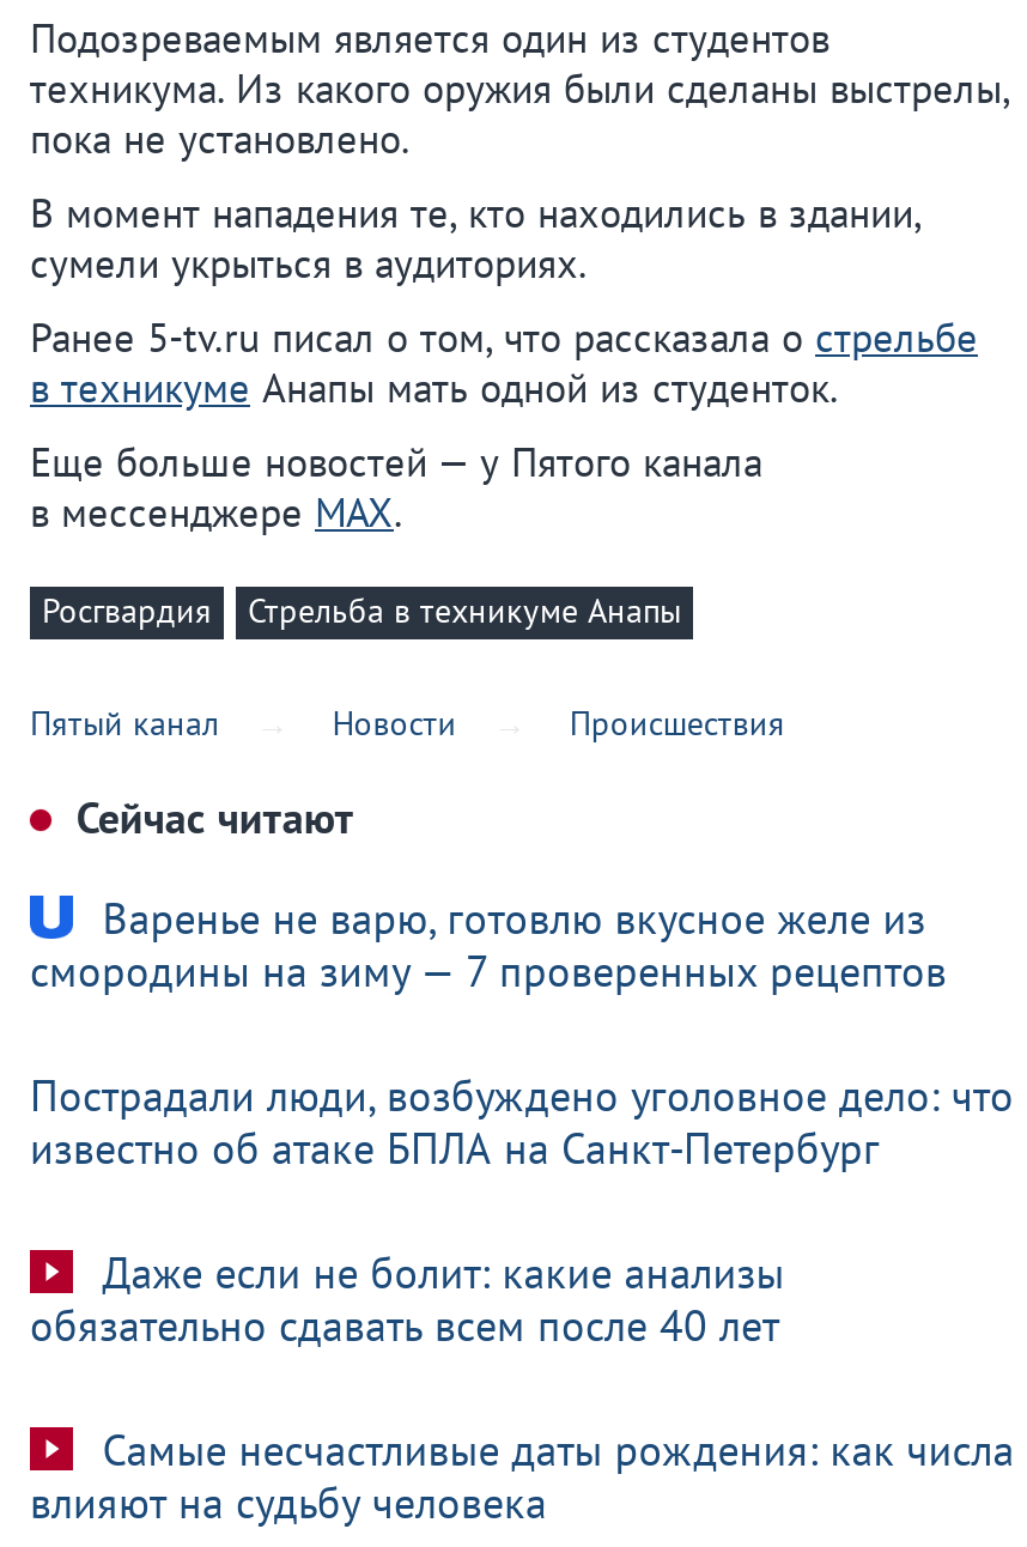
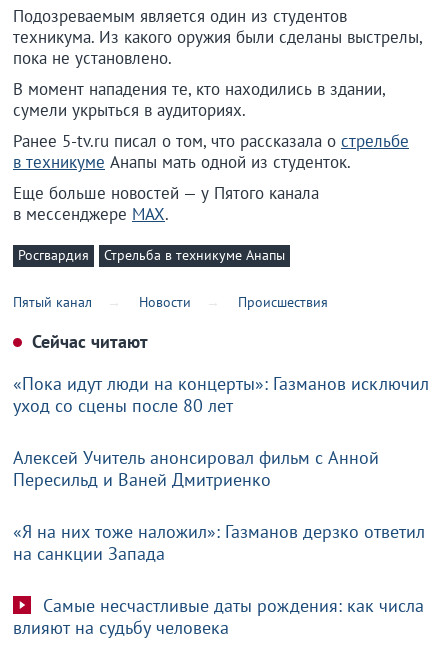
- Варенье не варю, готовлю вкусное желе из
- смородины на зиму — 7 проверенных рецептов
+ «Пока идут люди на концерты»: Газманов исключил
+ уход со сцены после 80 лет

- Пострадали люди, возбуждено уголовное дело: что
- известно об атаке БПЛА на Санкт-Петербург
+ Алексей Учитель анонсировал фильм с Анной
+ Пересильд и Ваней Дмитриенко

- Даже если не болит: какие анализы
- обязательно сдавать всем после 40 лет
+ «Я на них тоже наложил»: Газманов дерзко ответил
+ на санкции Запада
